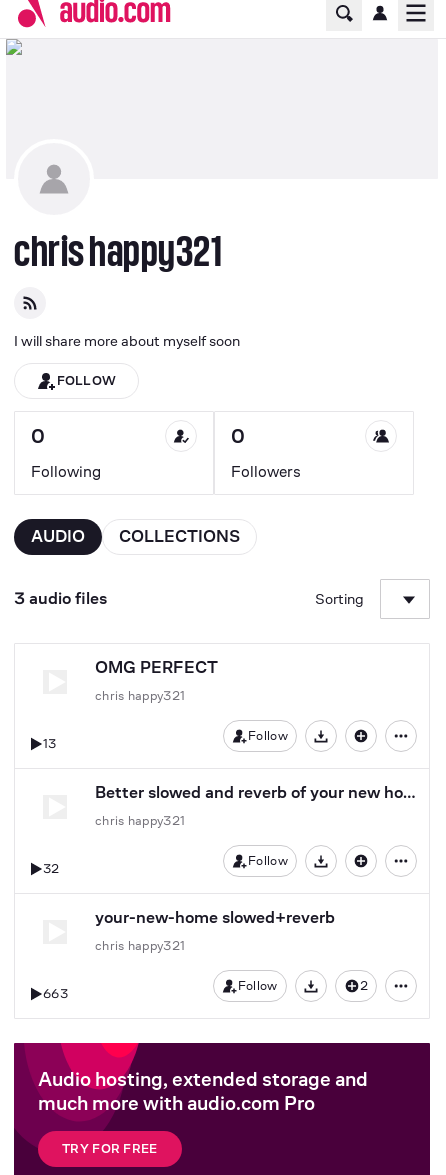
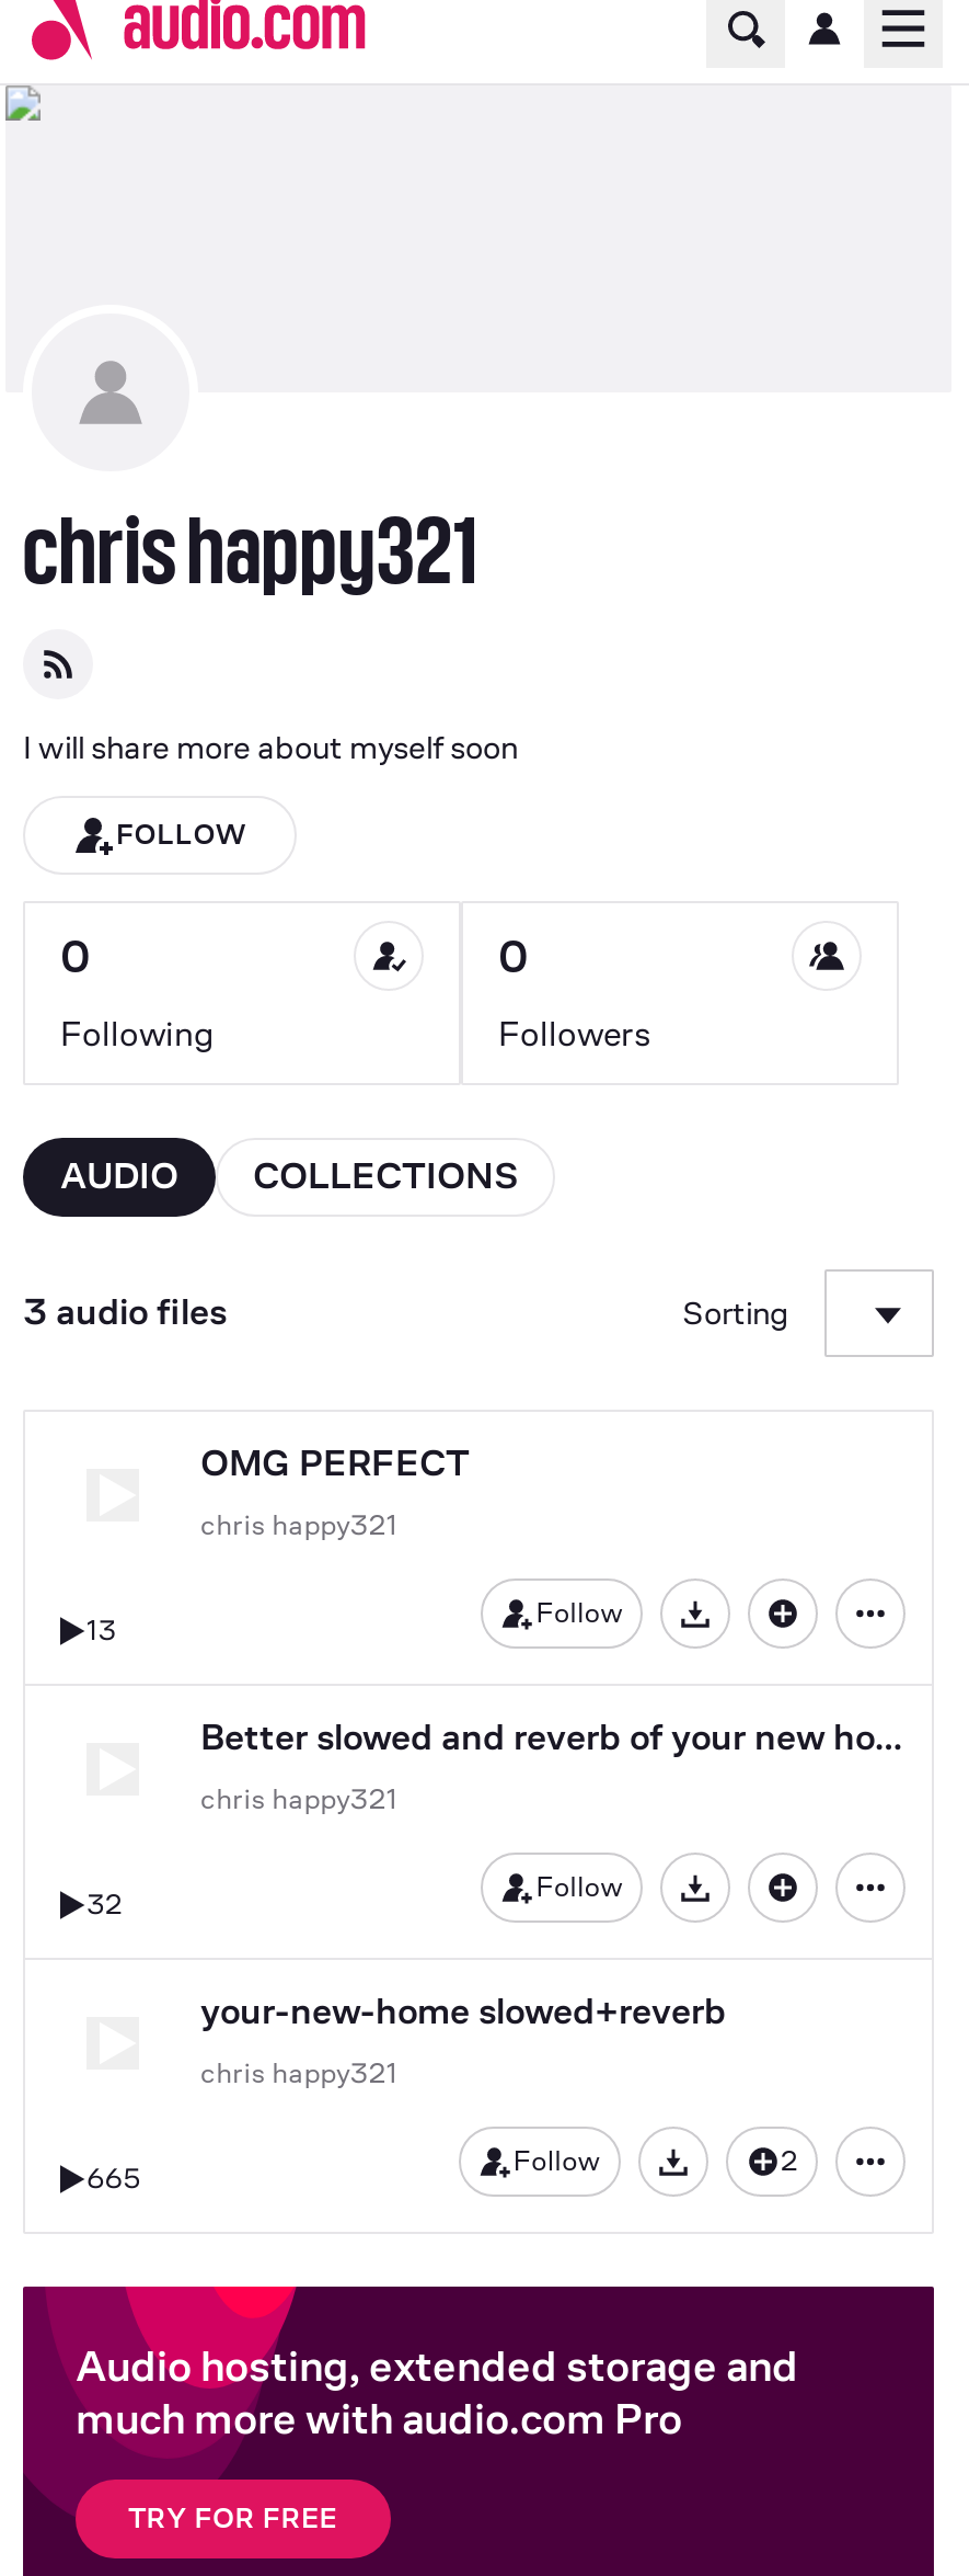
- 663
+ 665
